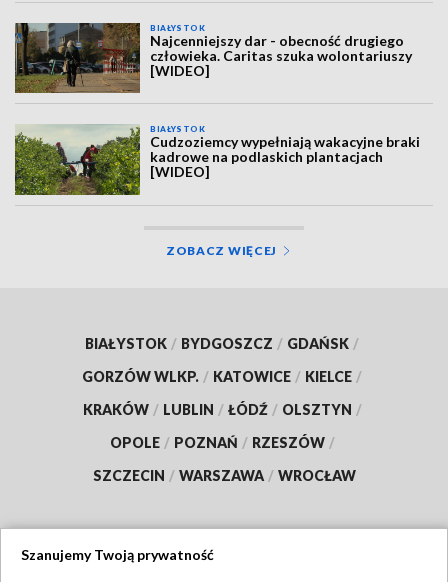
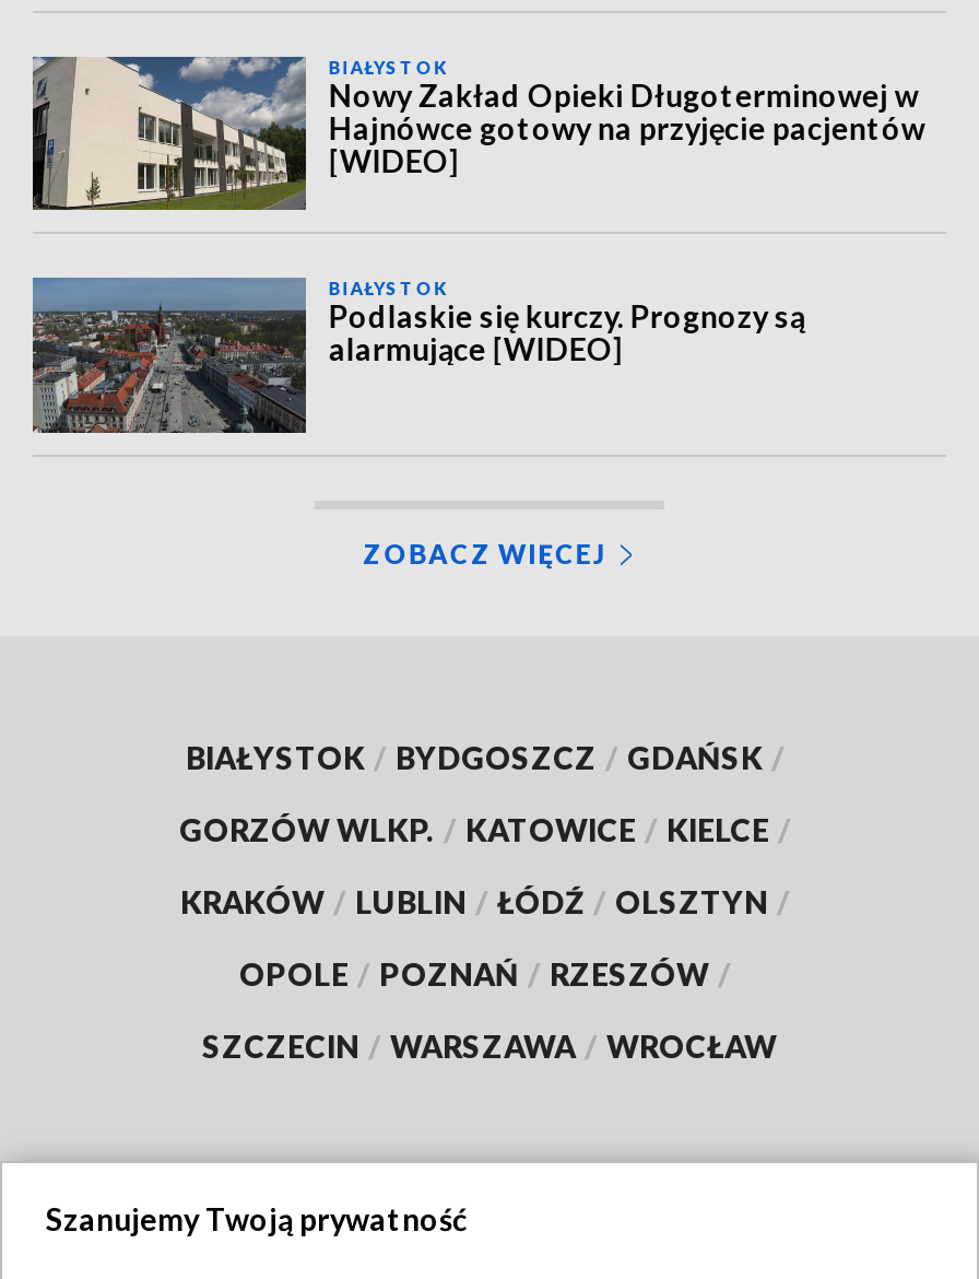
- [image]
- Najcenniejszy dar - obecność drugiego
- człowieka. Caritas szuka wolontariuszy
+ [image]
+ Nowy Zakład Opieki Długoterminowej w
+ Hajnówce gotowy na przyjęcie pacjentów

- [image]
- Cudzoziemcy wypełniają wakacyjne braki
- kadrowe na podlaskich plantacjach
- [WIDEO]
+ [image]
+ Podlaskie się kurczy. Prognozy są
+ alarmujące [WIDEO]
